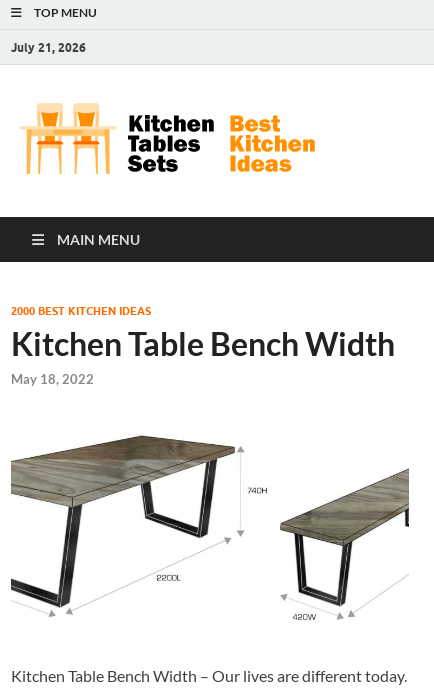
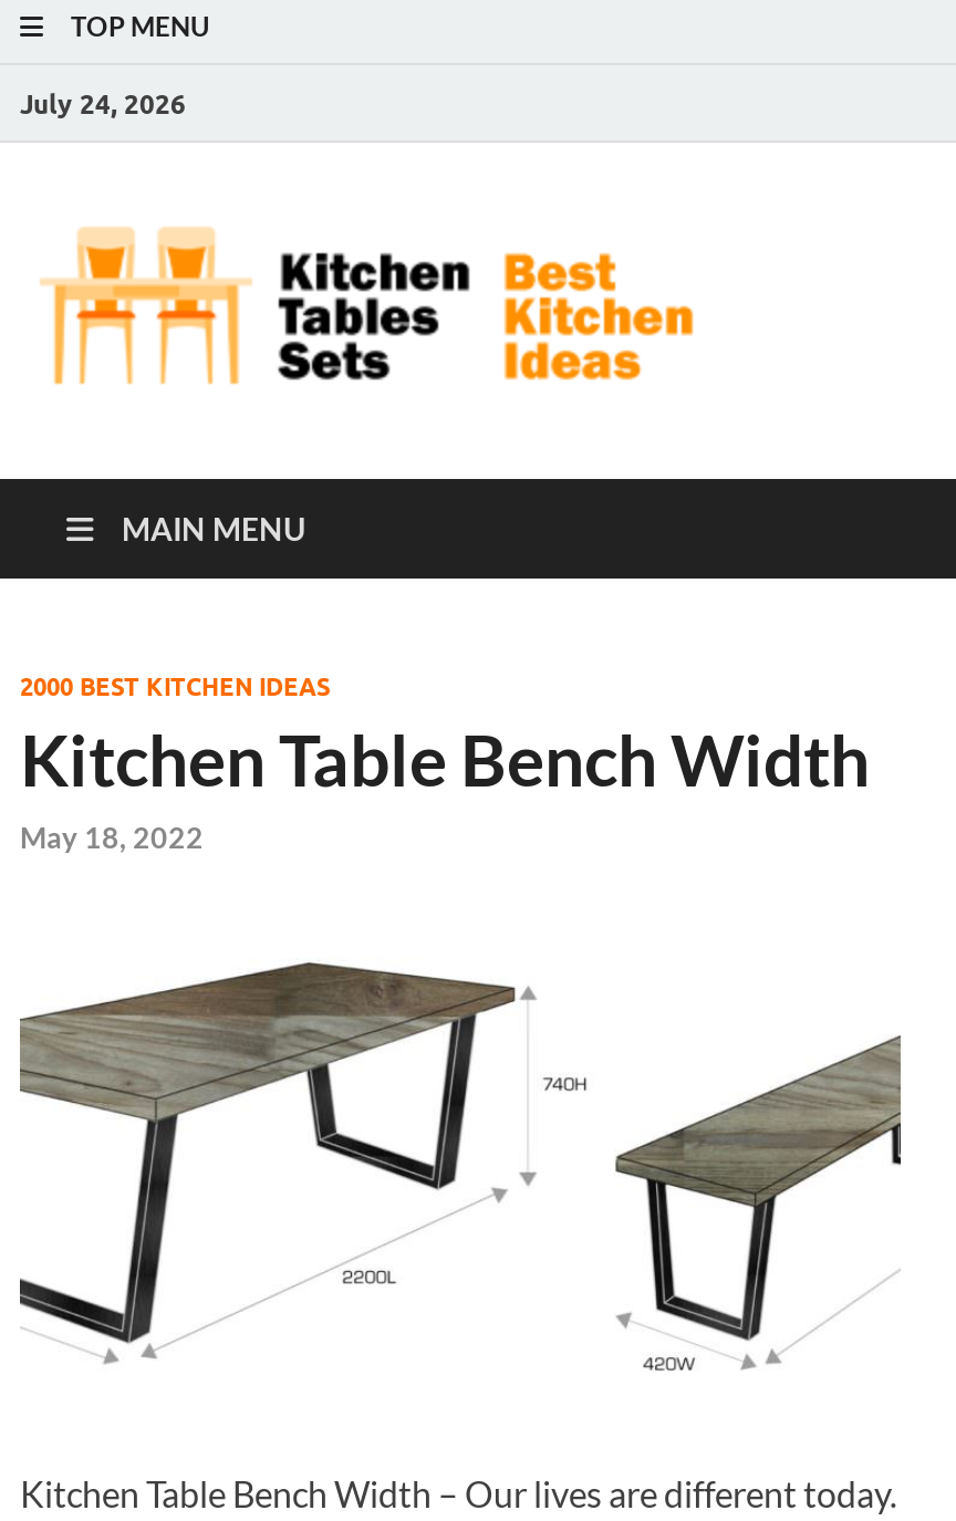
- July 21, 2026
+ July 24, 2026
